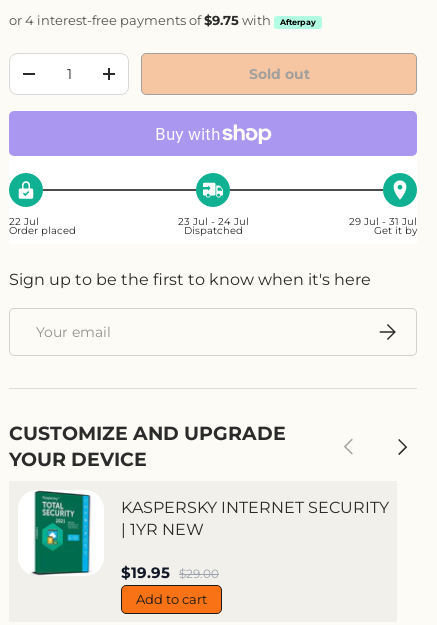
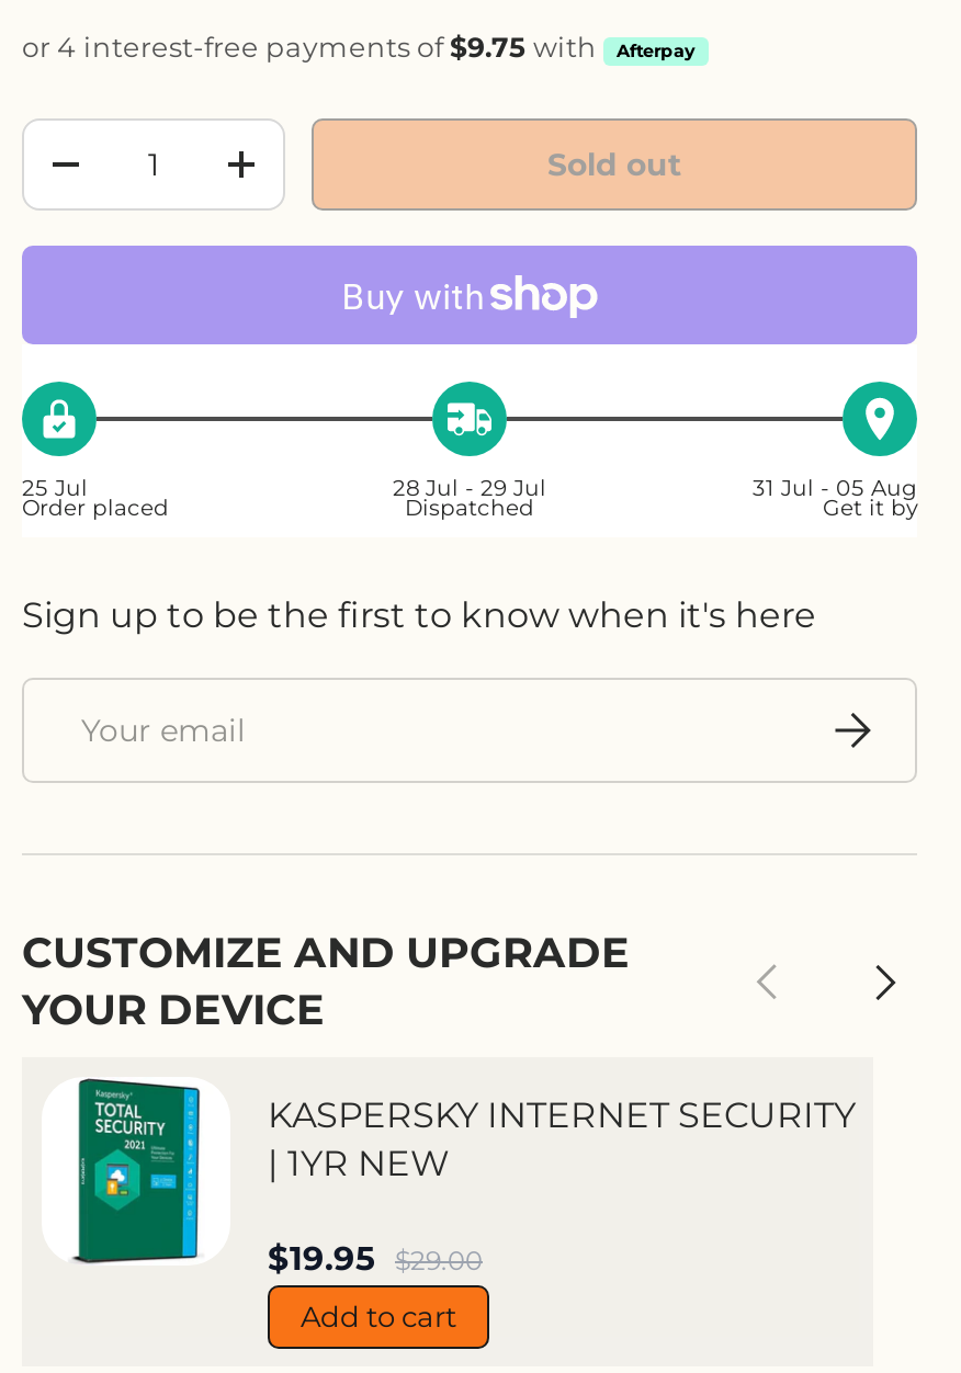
- 22 Jul
+ 25 Jul

- 23 Jul - 24 Jul
+ 28 Jul - 29 Jul

- 29 Jul - 31 Jul
+ 31 Jul - 05 Aug
